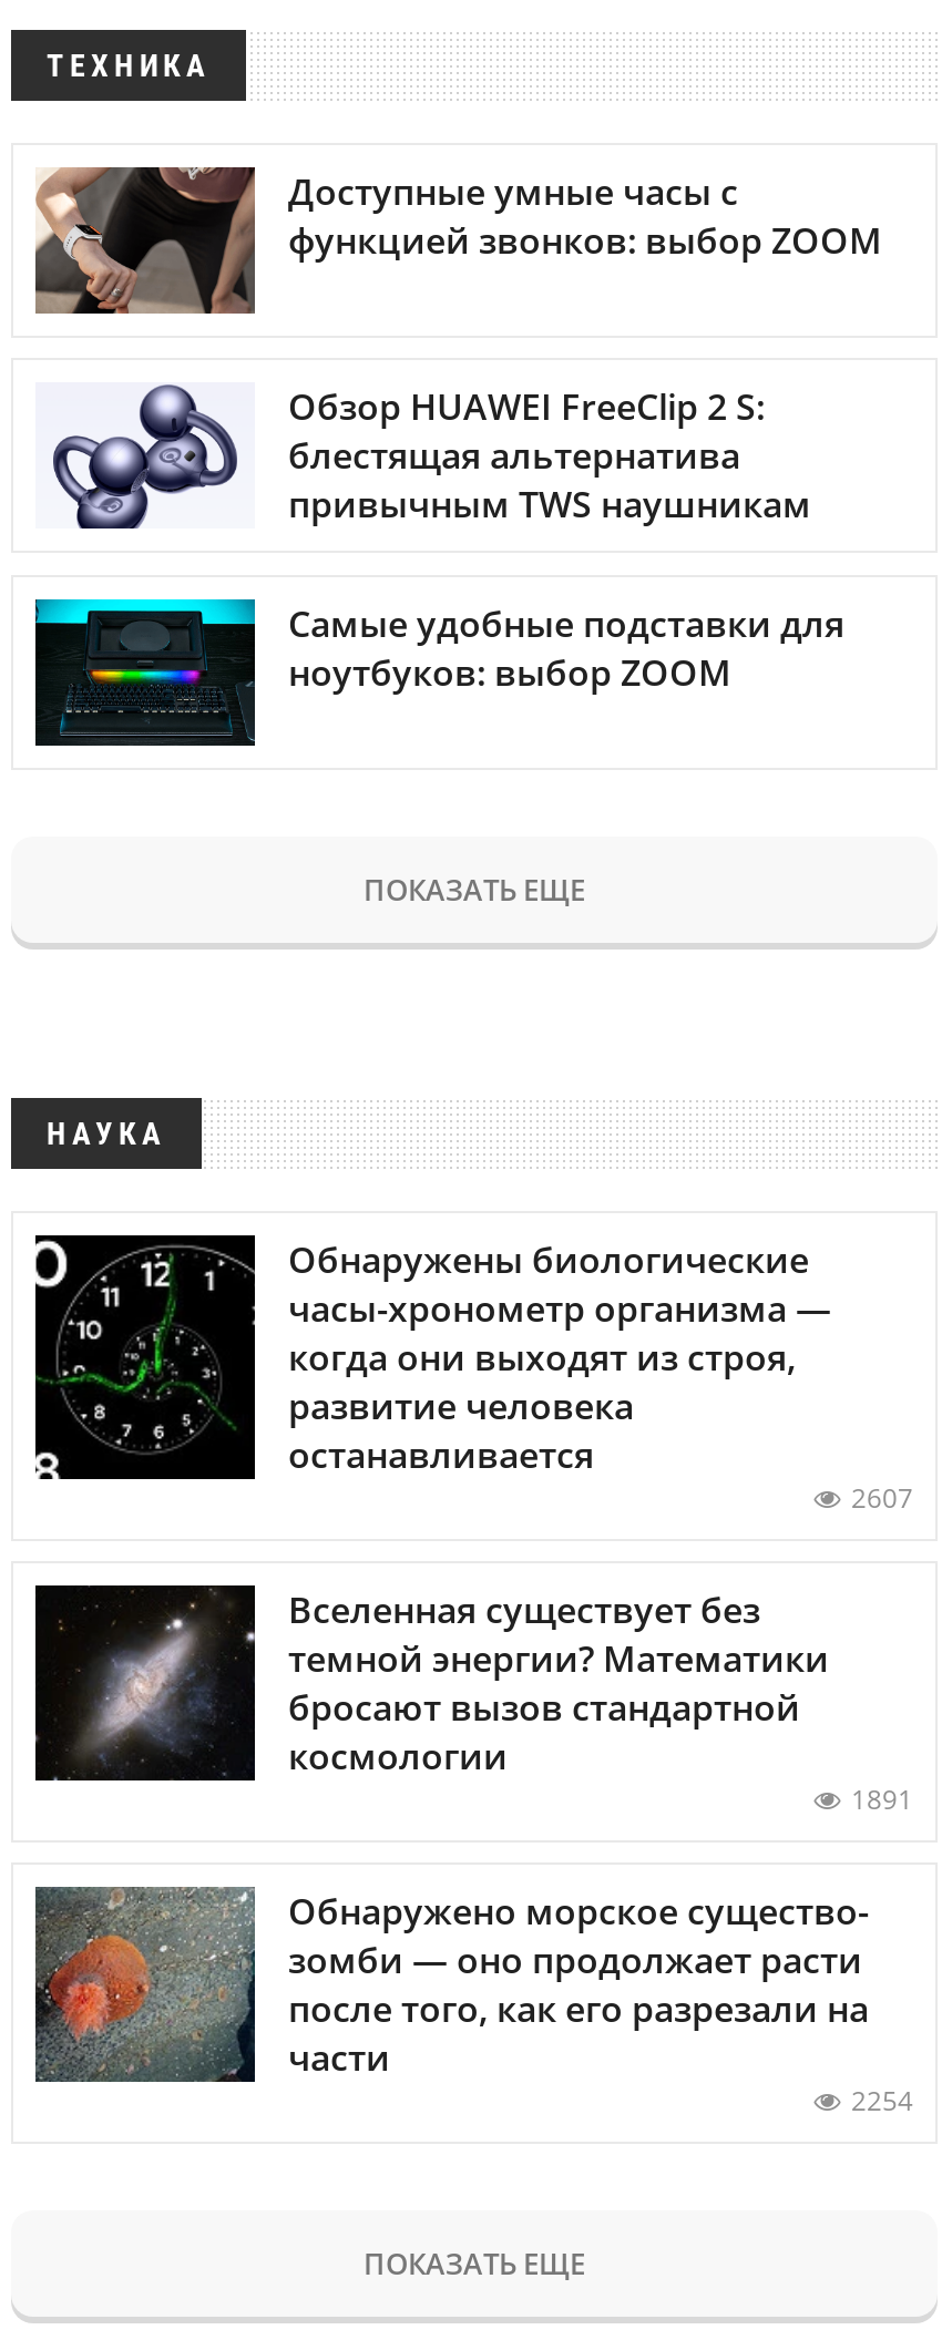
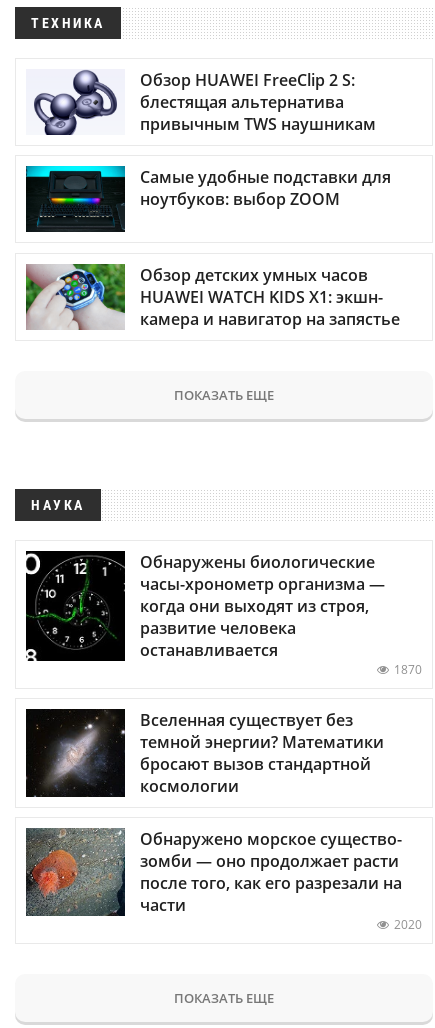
- [image]
- Доступные умные часы с
- функцией звонков: выбор ZOOM

moved up: [image] | Обзор HUAWEI FreeClip 2 S: | блестящая альтернатива | привычным TWS наушникам | Самые удобные подставки для | ноутбуков: выбор ZOOM

+ [image]
+ Обзор детских умных часов
+ HUAWEI WATCH KIDS X1: экшн-
+ камера и навигатор на запястье

- 2607
+ 1870

- 1891

- 2254
+ 2020
